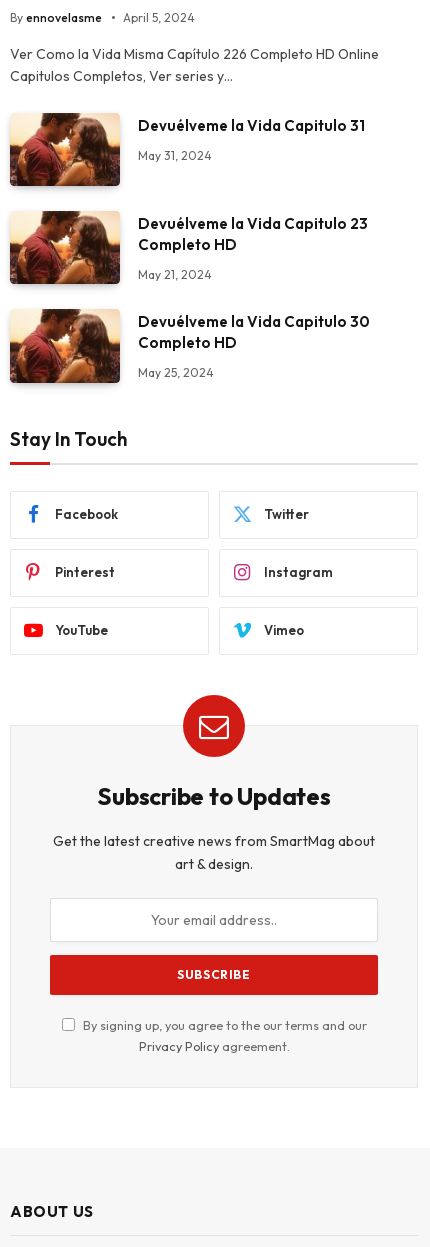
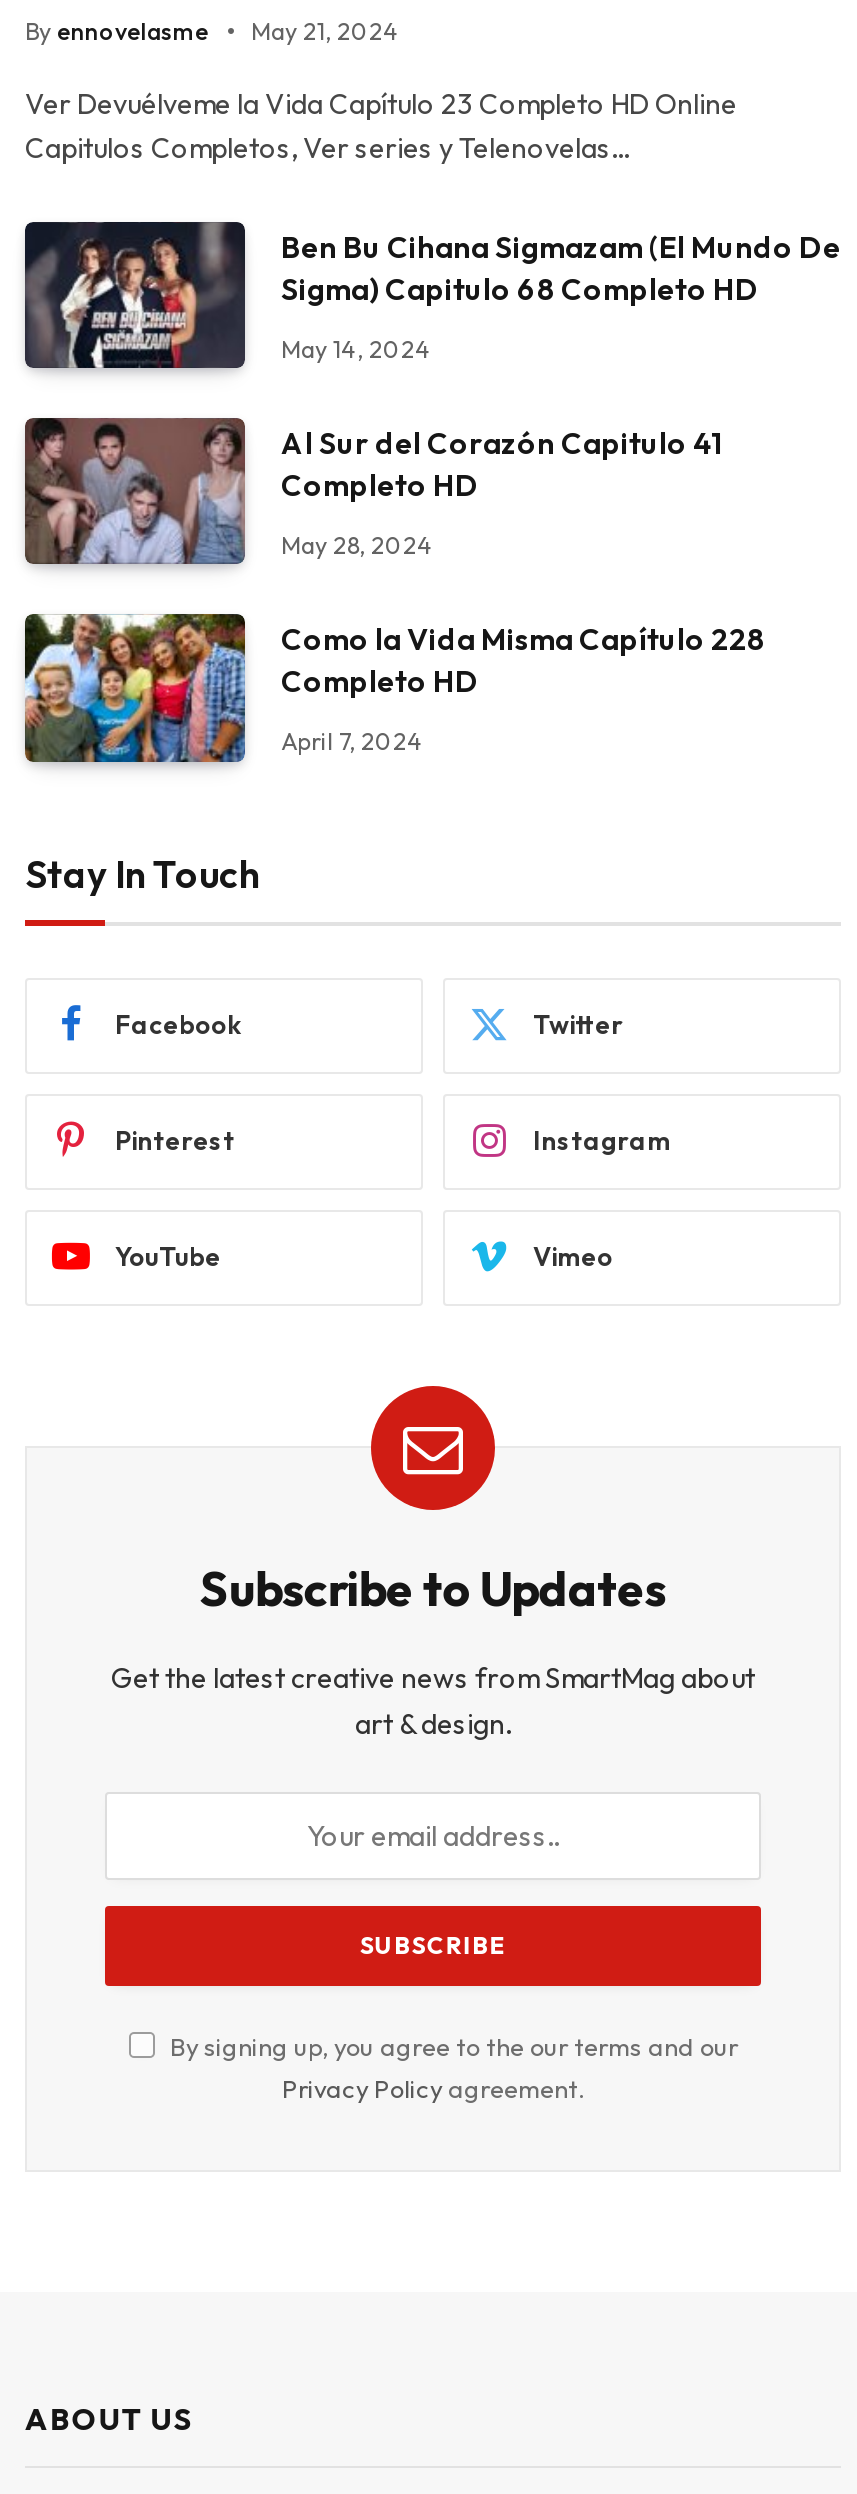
- By ennovelasme April 5, 2024
+ By ennovelasme May 21, 2024

- Ver Como la Vida Misma Capítulo 226 Completo HD Online
- Capitulos Completos, Ver series y…
+ Ver Devuélveme la Vida Capítulo 23 Completo HD Online
+ Capitulos Completos, Ver series y Telenovelas…

- [image]
- Devuélveme la Vida Capitulo 31
+ [image]
+ Ben Bu Cihana Sigmazam (El Mundo De
+ Sigma) Capitulo 68 Completo HD

- May 31, 2024
+ May 14, 2024

- [image]
- Devuélveme la Vida Capitulo 23
+ [image]
+ Al Sur del Corazón Capitulo 41

- May 21, 2024
+ May 28, 2024

- [image]
- Devuélveme la Vida Capitulo 30
+ [image]
+ Como la Vida Misma Capítulo 228

- May 25, 2024
+ April 7, 2024
